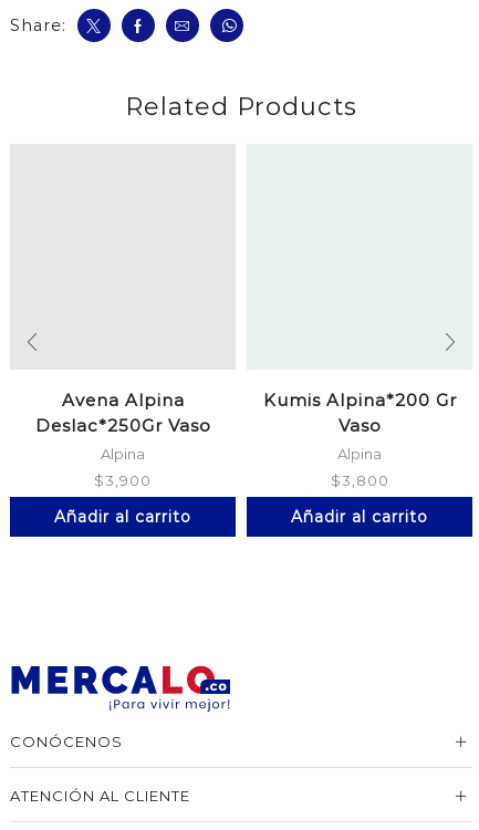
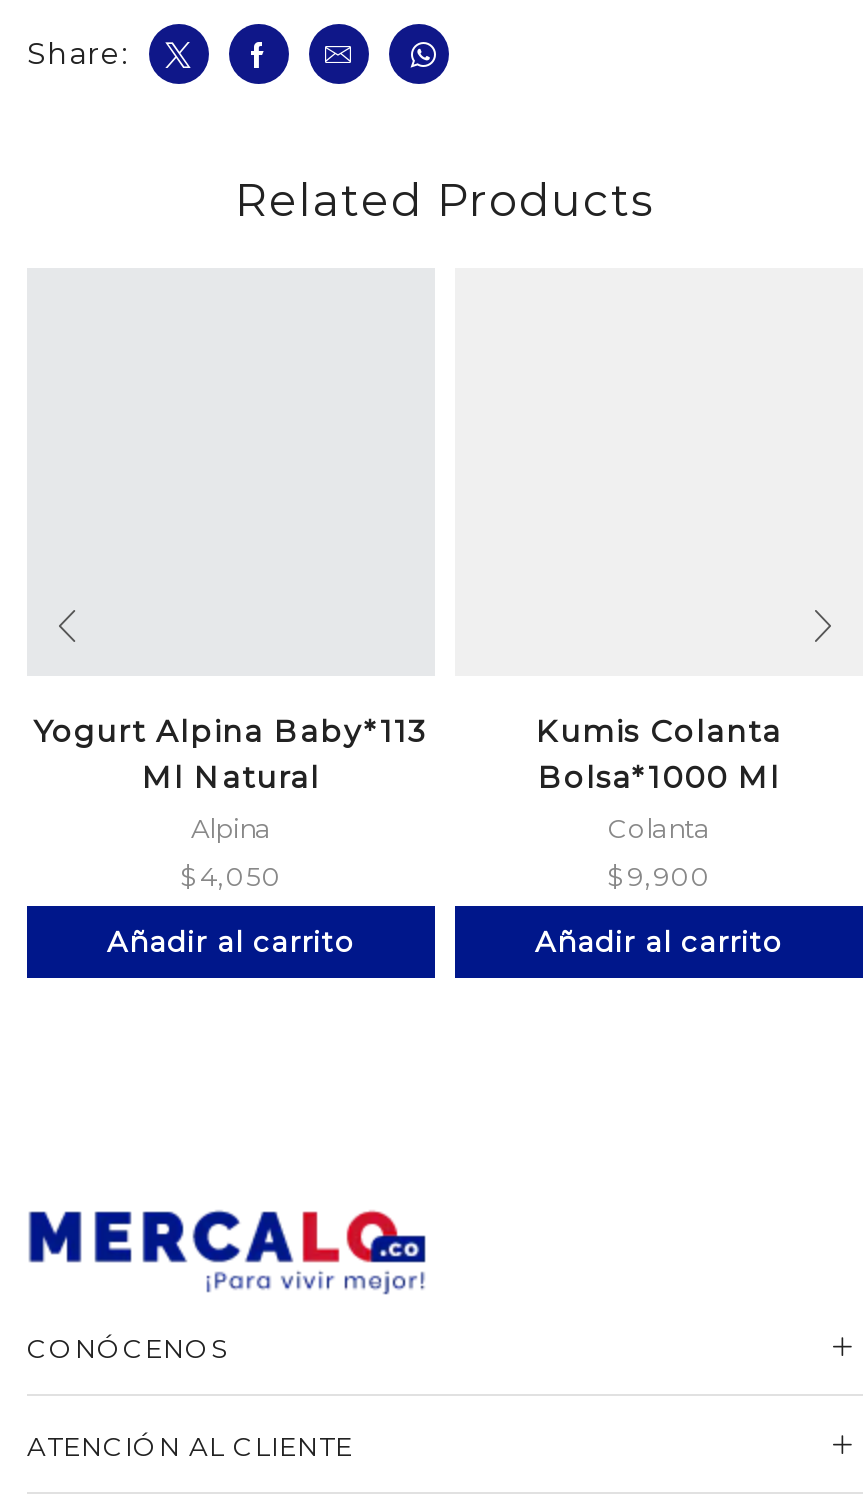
- Avena Alpina
- Deslac*250Gr Vaso
+ Yogurt Alpina Baby*113
+ Ml Natural

- Kumis Alpina*200 Gr
- Vaso
- Alpina
+ Kumis Colanta
+ Bolsa*1000 Ml
+ Colanta

- $3,900
+ $4,050

- $3,800
+ $9,900
